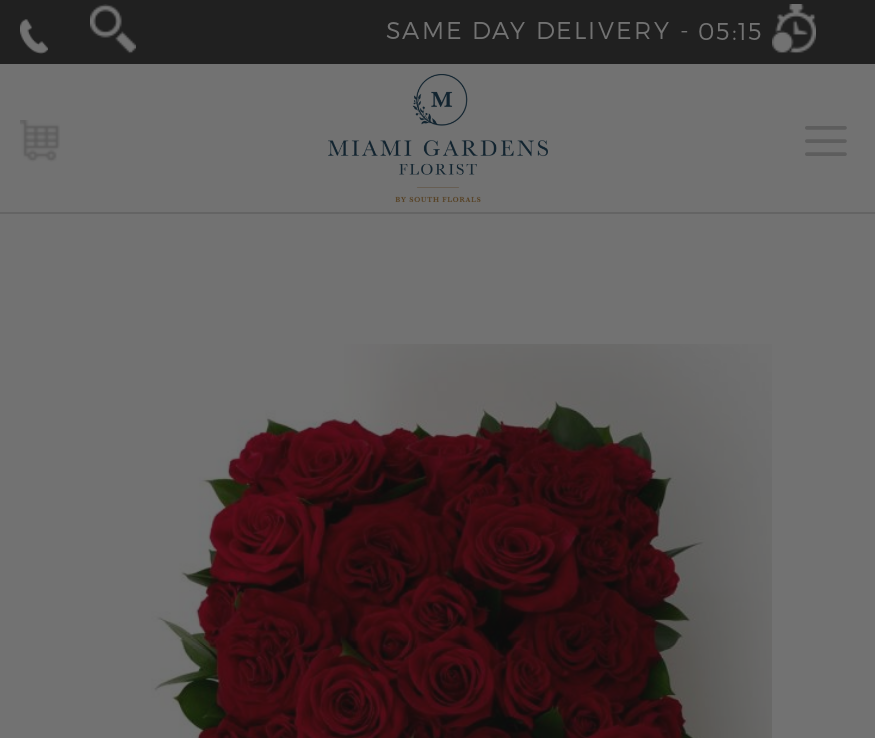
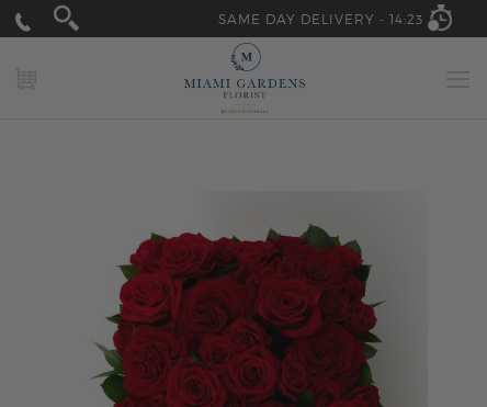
- SAME DAY DELIVERY - 05:15
+ SAME DAY DELIVERY - 14:23
